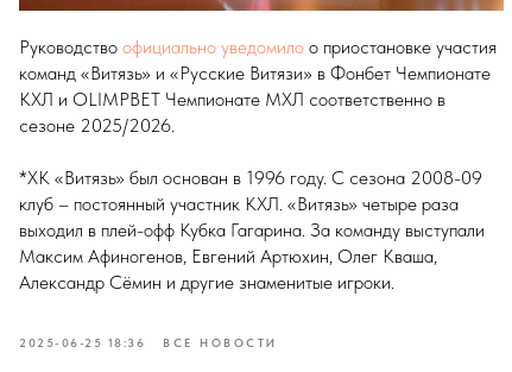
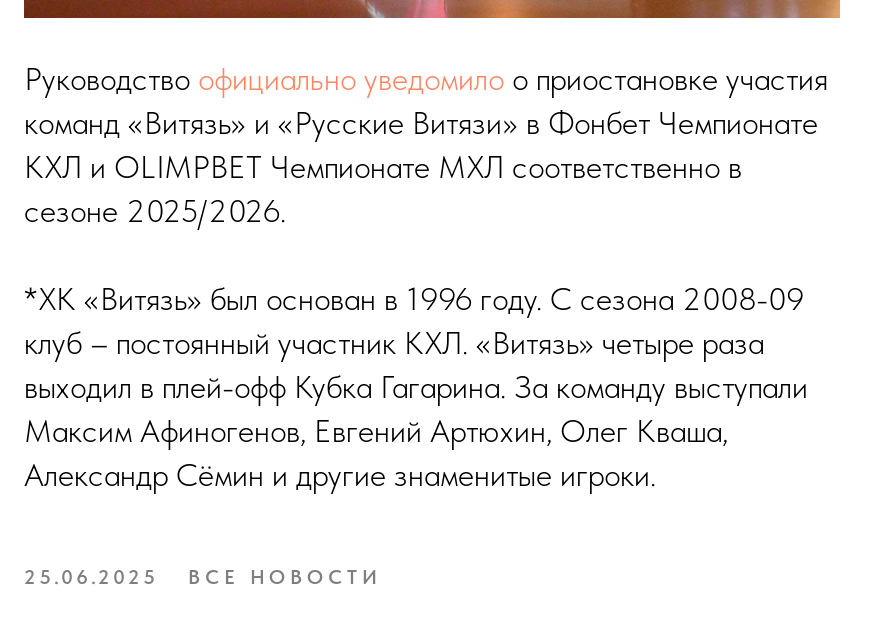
- 2025-06-25 18:36 ВСЕ НОВОСТИ
+ 25.06.2025 ВСЕ НОВОСТИ
